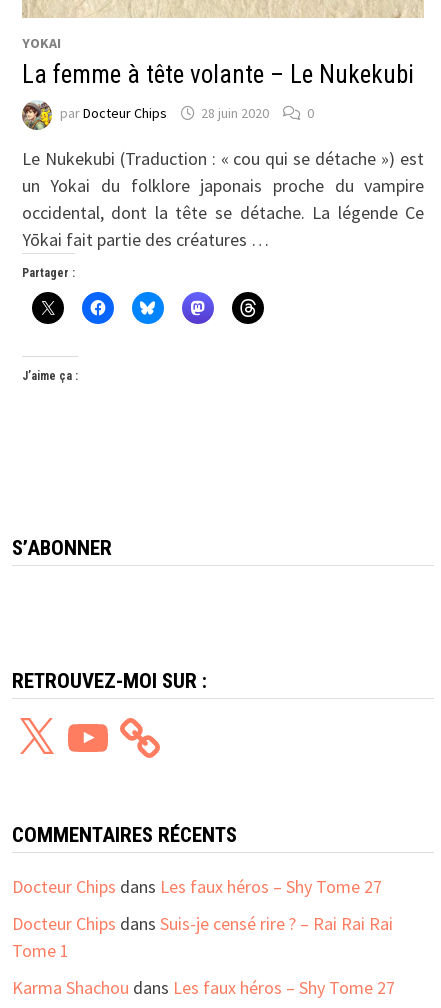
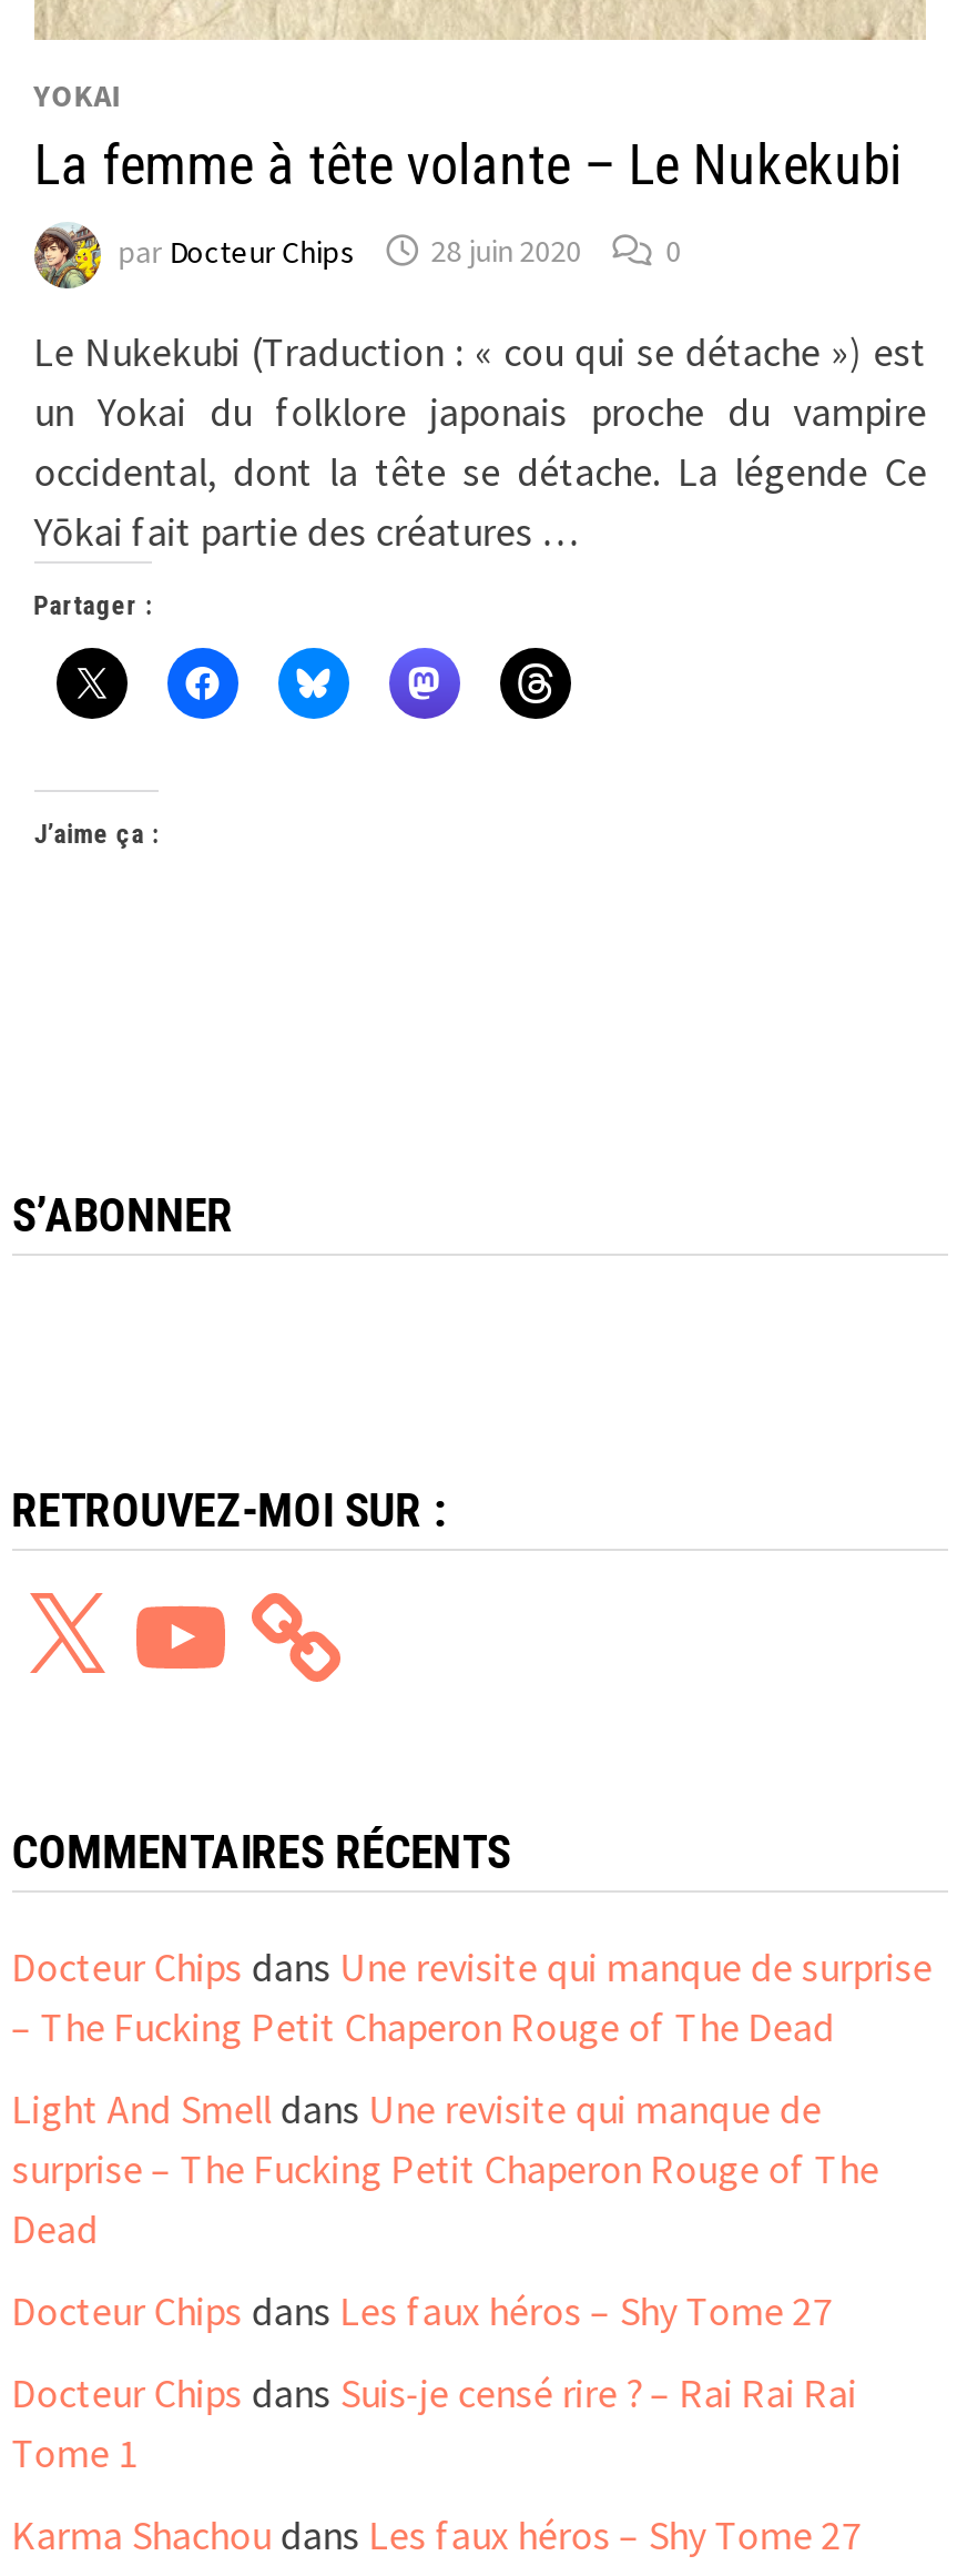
+ Docteur Chips dans Une revisite qui manque de surprise
+ – The Fucking Petit Chaperon Rouge of The Dead
+ Light And Smell dans Une revisite qui manque de
+ surprise – The Fucking Petit Chaperon Rouge of The
+ Dead
